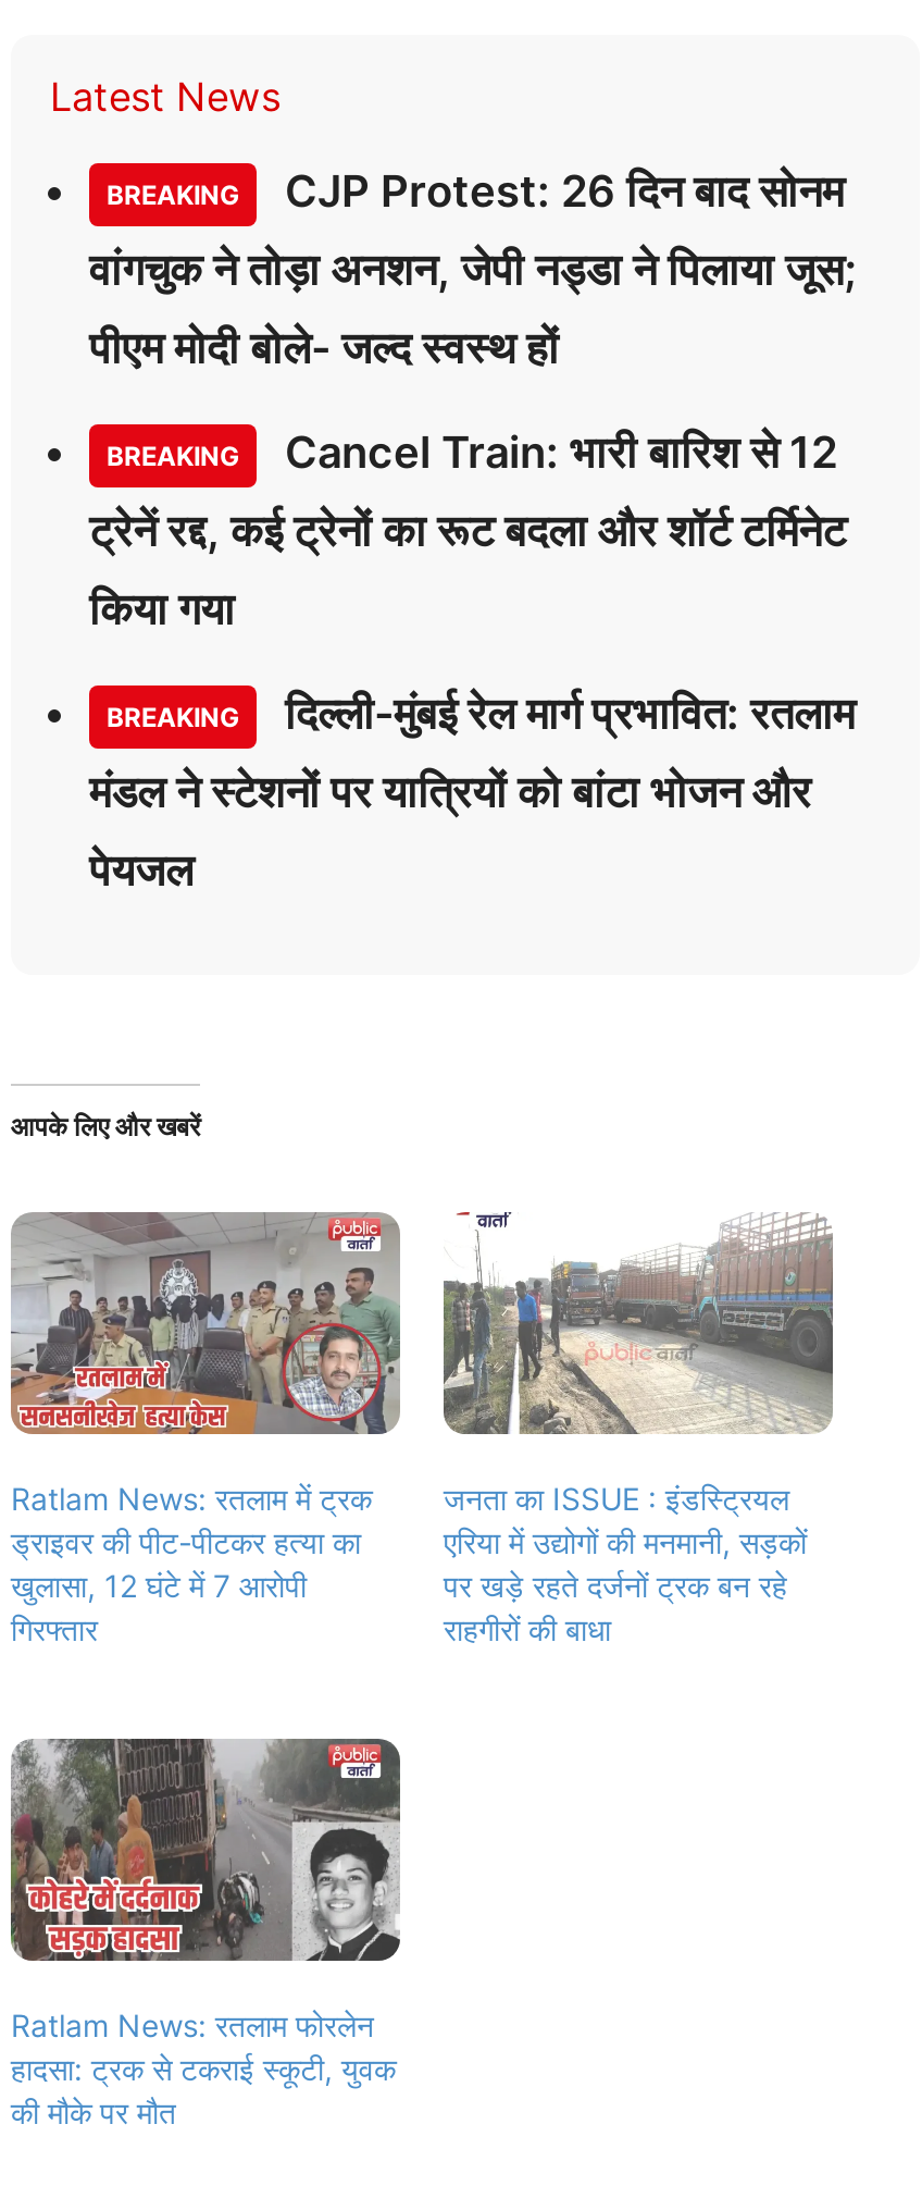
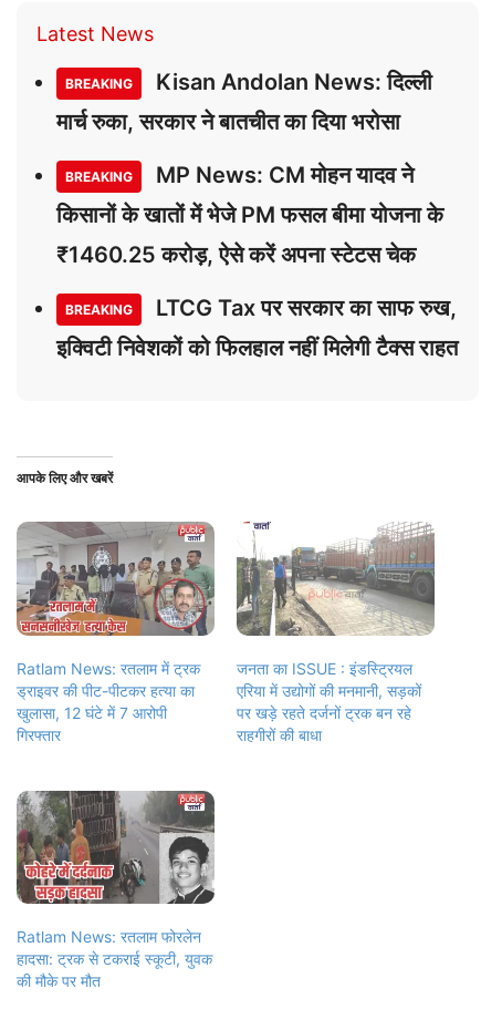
- CJP Protest: 26 दिन बाद सोनम
- वांगचुक ने तोड़ा अनशन, जेपी नड्डा ने पिलाया जूस;
- पीएम मोदी बोले- जल्द स्वस्थ हों
+ Kisan Andolan News: दिल्ली
+ मार्च रुका, सरकार ने बातचीत का दिया भरोसा

- Cancel Train: भारी बारिश से 12
+ MP News: CM मोहन यादव ने

- ट्रेनें रद्द, कई ट्रेनों का रूट बदला और शॉर्ट टर्मिनेट
+ किसानों के खातों में भेजे PM फसल बीमा योजना के

- किया गया
+ ₹1460.25 करोड़, ऐसे करें अपना स्टेटस चेक

- दिल्ली-मुंबई रेल मार्ग प्रभावित: रतलाम
- मंडल ने स्टेशनों पर यात्रियों को बांटा भोजन और
- पेयजल
+ LTCG Tax पर सरकार का साफ रुख,
+ इक्विटी निवेशकों को फिलहाल नहीं मिलेगी टैक्स राहत
